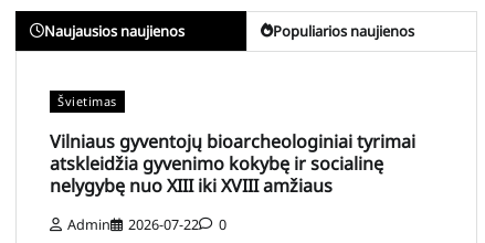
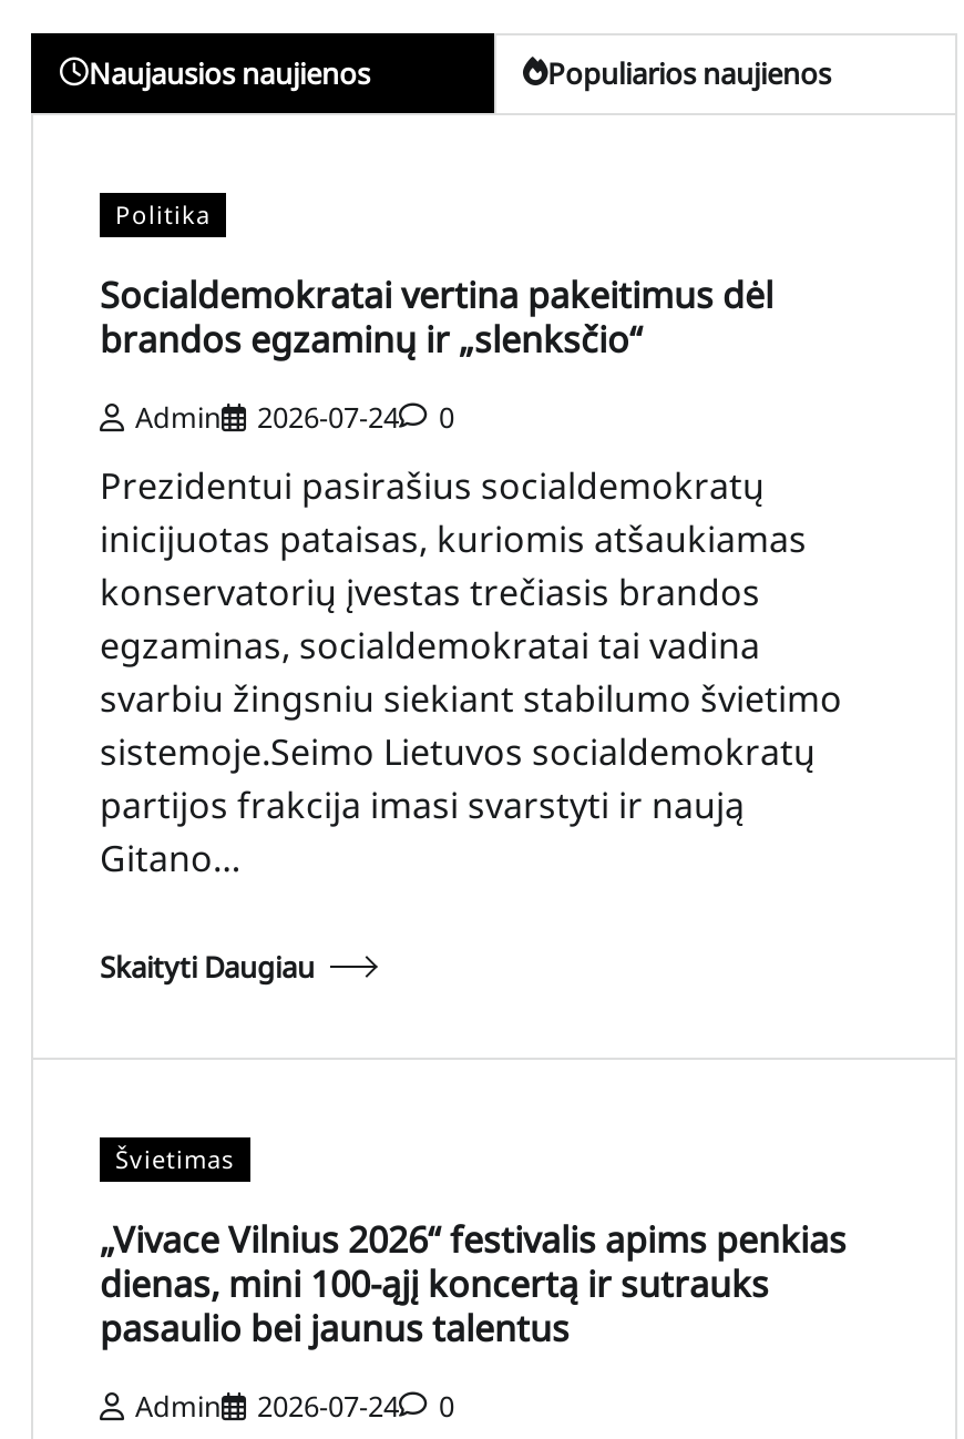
+ Politika
+ Socialdemokratai vertina pakeitimus dėl
+ brandos egzaminų ir „slenksčio“
+ Admin
+ 2026-07-24
+ 0
+ Prezidentui pasirašius socialdemokratų
+ inicijuotas pataisas, kuriomis atšaukiamas
+ konservatorių įvestas trečiasis brandos
+ egzaminas, socialdemokratai tai vadina
+ svarbiu žingsniu siekiant stabilumo švietimo
+ sistemoje.Seimo Lietuvos socialdemokratų
+ partijos frakcija imasi svarstyti ir naują
+ Gitano…
+ Skaityti Daugiau

- Vilniaus gyventojų bioarcheologiniai tyrimai
- atskleidžia gyvenimo kokybę ir socialinę
- nelygybę nuo XIII iki XVIII amžiaus
+ „Vivace Vilnius 2026“ festivalis apims penkias
+ dienas, mini 100-ąjį koncertą ir sutrauks
+ pasaulio bei jaunus talentus

- Admin 2026-07-22 0
+ Admin 2026-07-24 0
